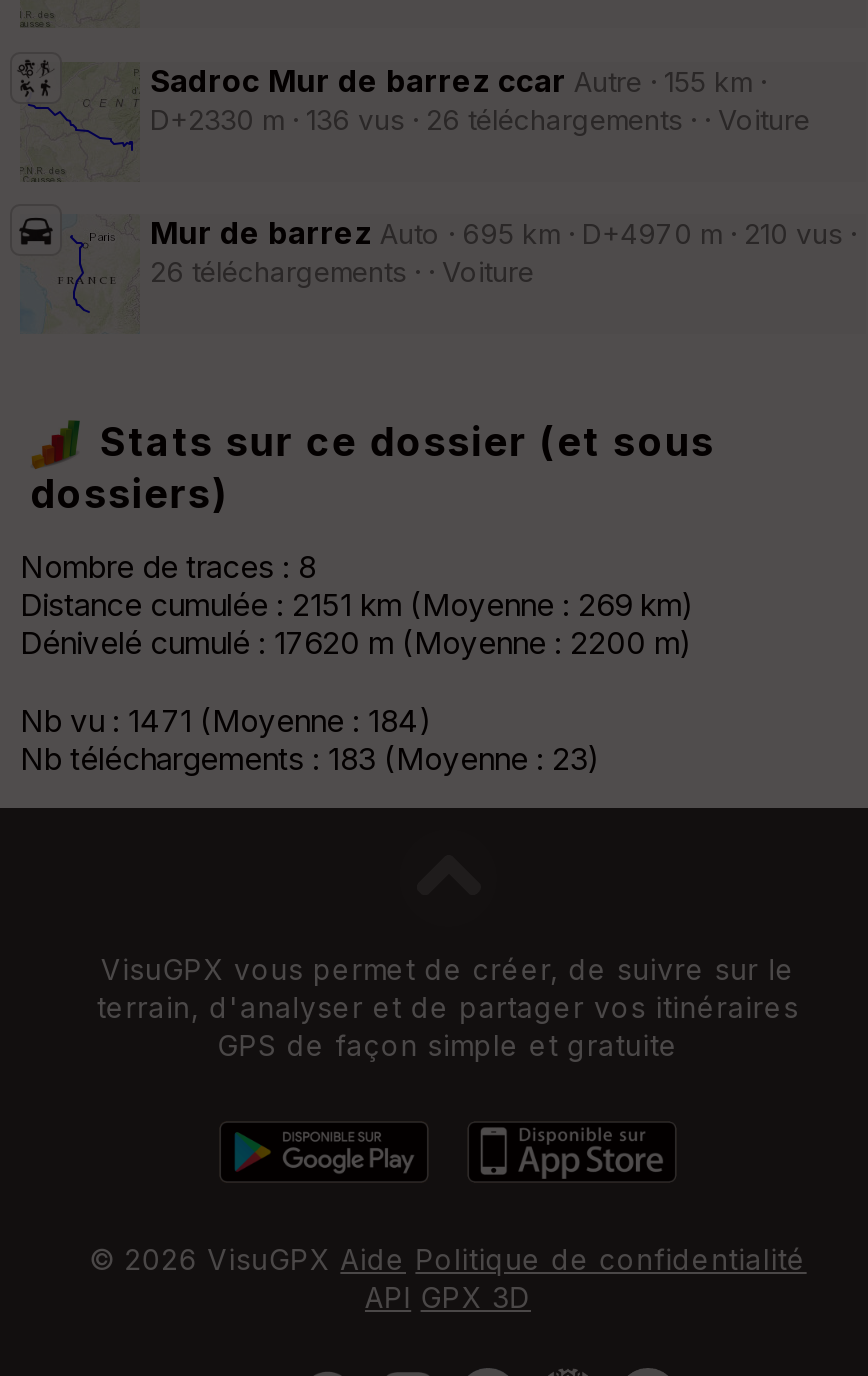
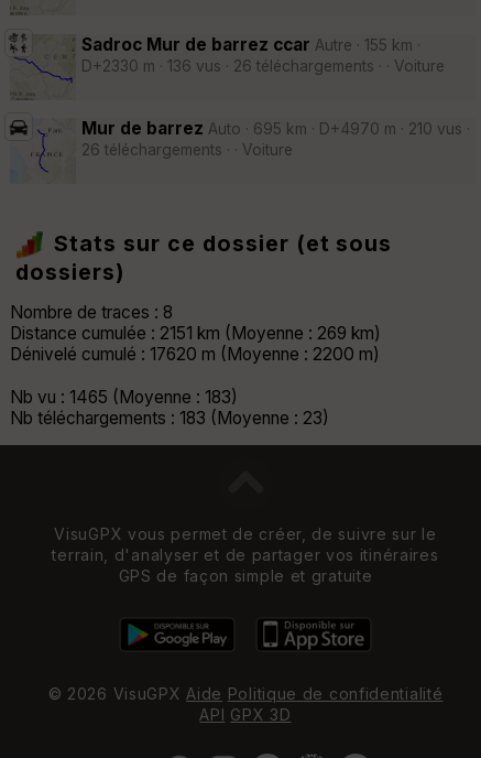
- Nb vu : 1471 (Moyenne : 184)
+ Nb vu : 1465 (Moyenne : 183)
